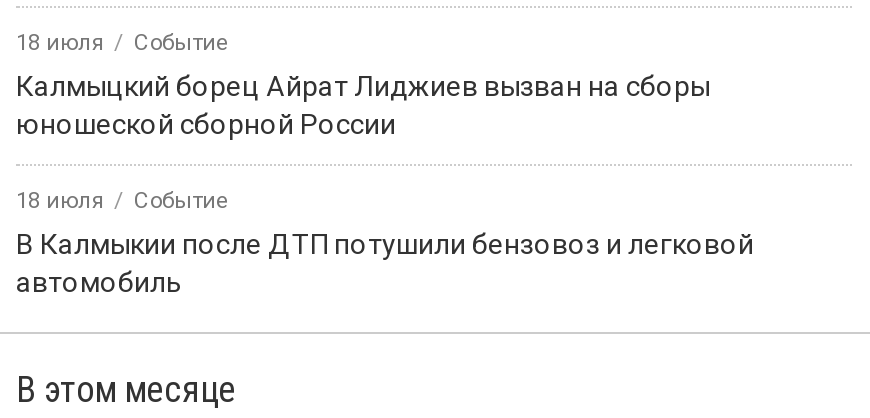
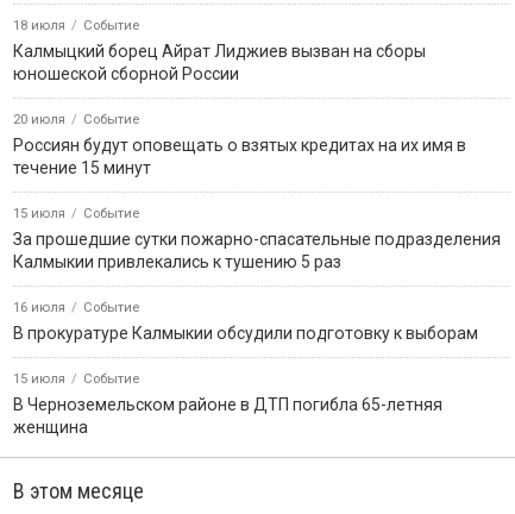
- 18 июля Событие
+ 20 июля Событие

- В Калмыкии после ДТП потушили бензовоз и легковой
- автомобиль
+ Россиян будут оповещать о взятых кредитах на их имя в
+ течение 15 минут
+ 15 июля
+ Событие
+ За прошедшие сутки пожарно-спасательные подразделения
+ Калмыкии привлекались к тушению 5 раз
+ 16 июля
+ Событие
+ В прокуратуре Калмыкии обсудили подготовку к выборам
+ 15 июля
+ Событие
+ В Черноземельском районе в ДТП погибла 65-летняя
+ женщина
